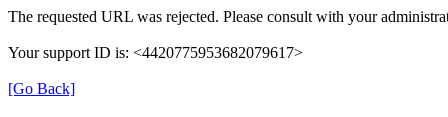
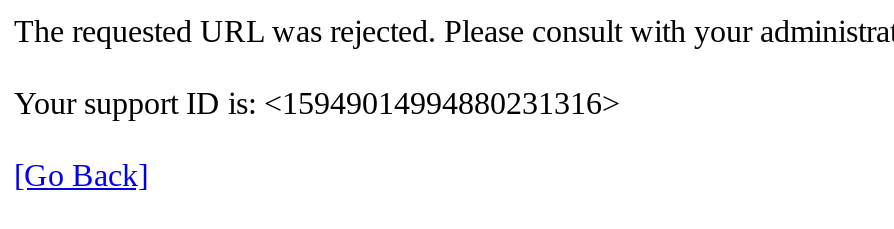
- Your support ID is: <4420775953682079617>
+ Your support ID is: <15949014994880231316>
